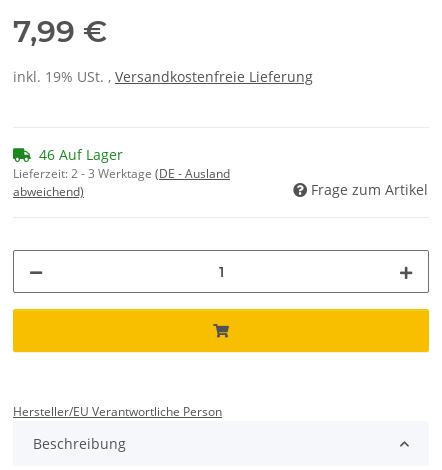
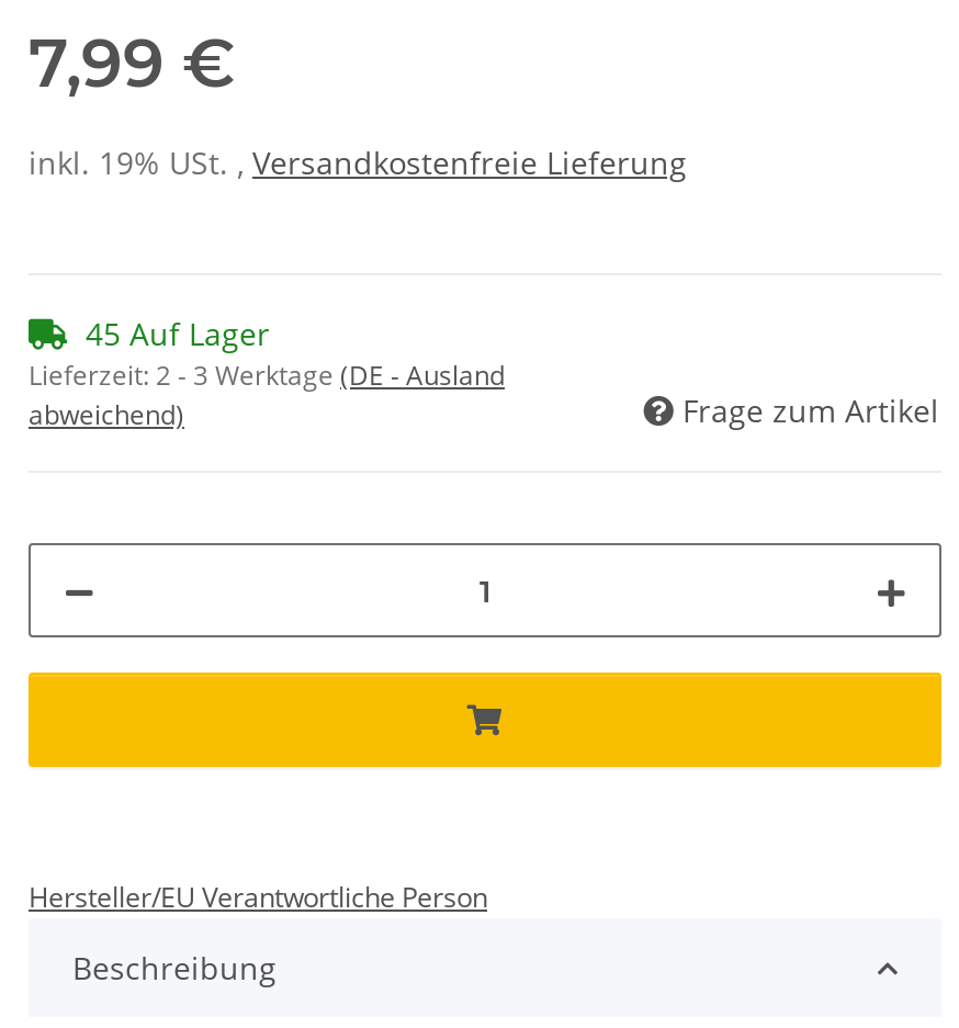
- 46 Auf Lager
+ 45 Auf Lager
